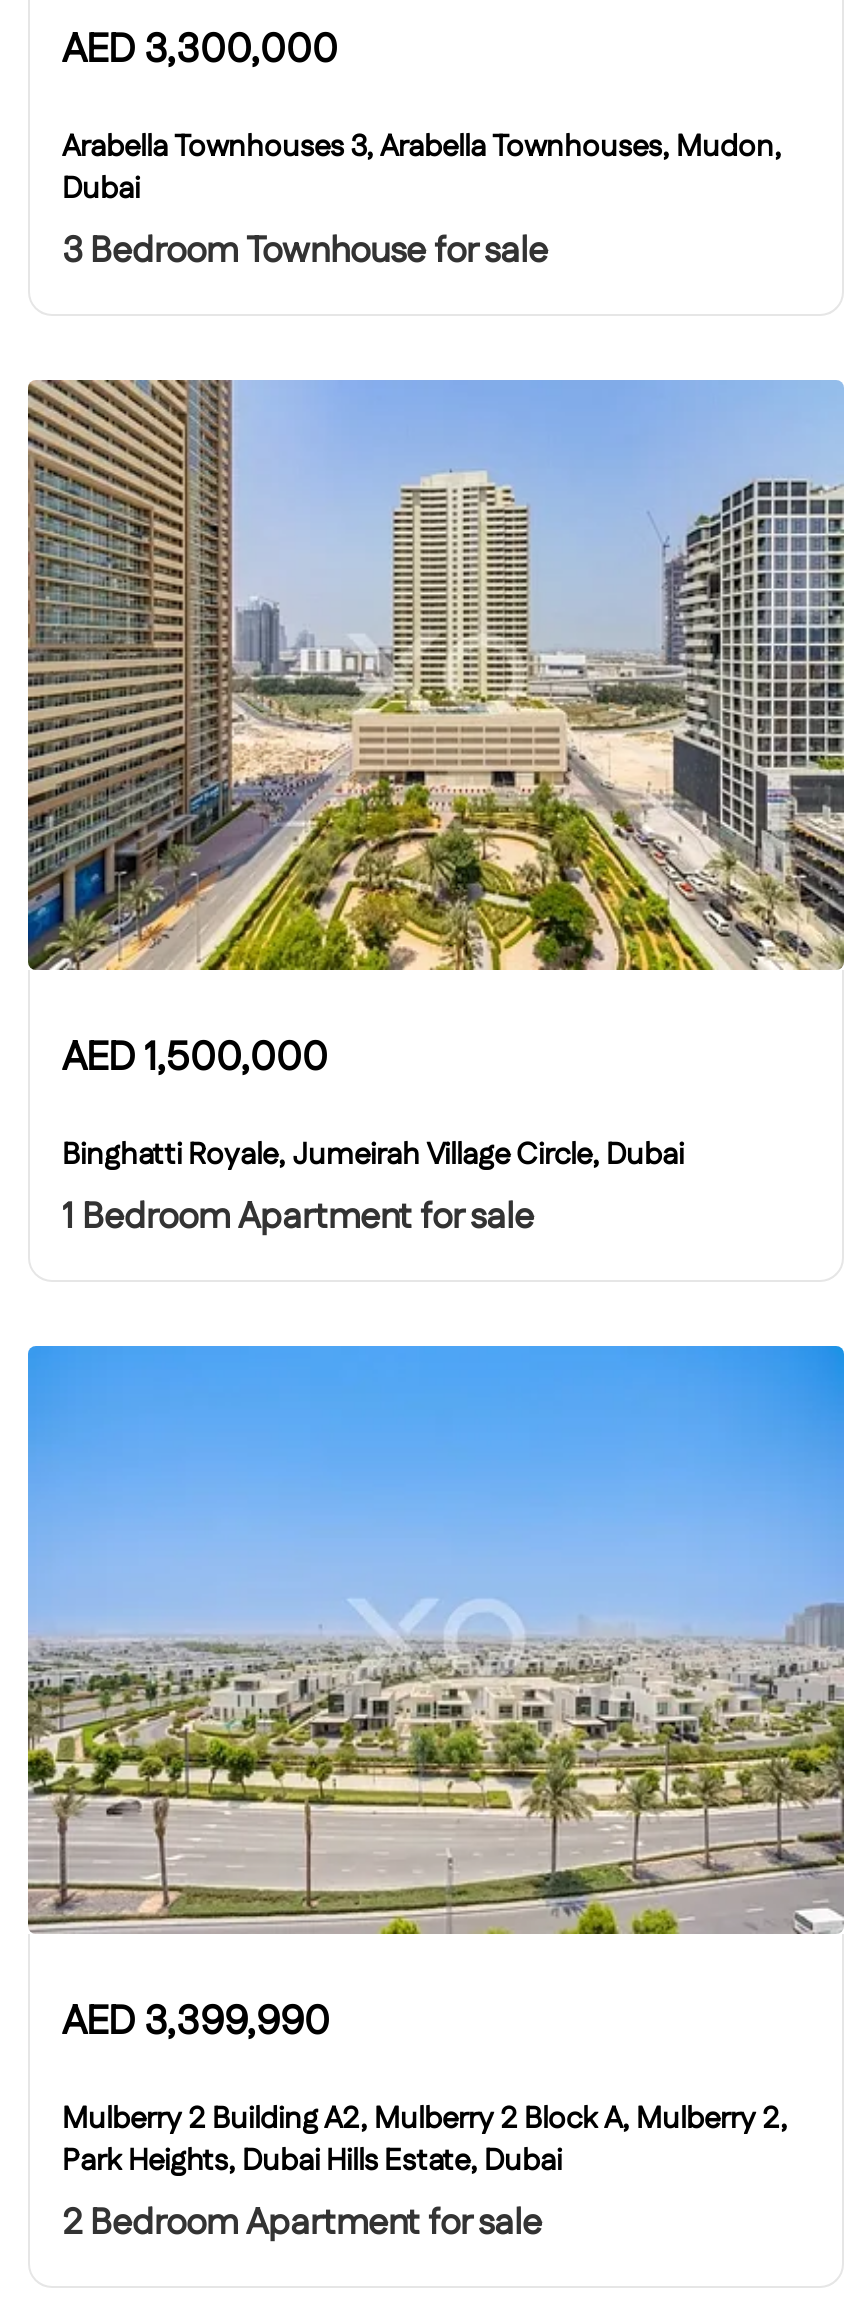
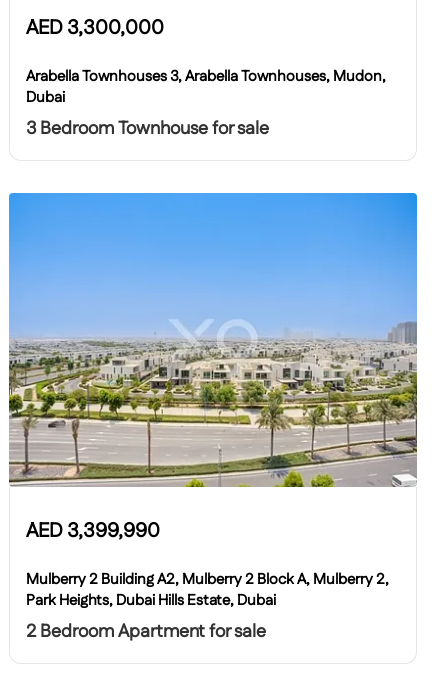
- [image]
- AED 1,500,000
- Binghatti Royale, Jumeirah Village Circle, Dubai
- 1 Bedroom Apartment for sale
